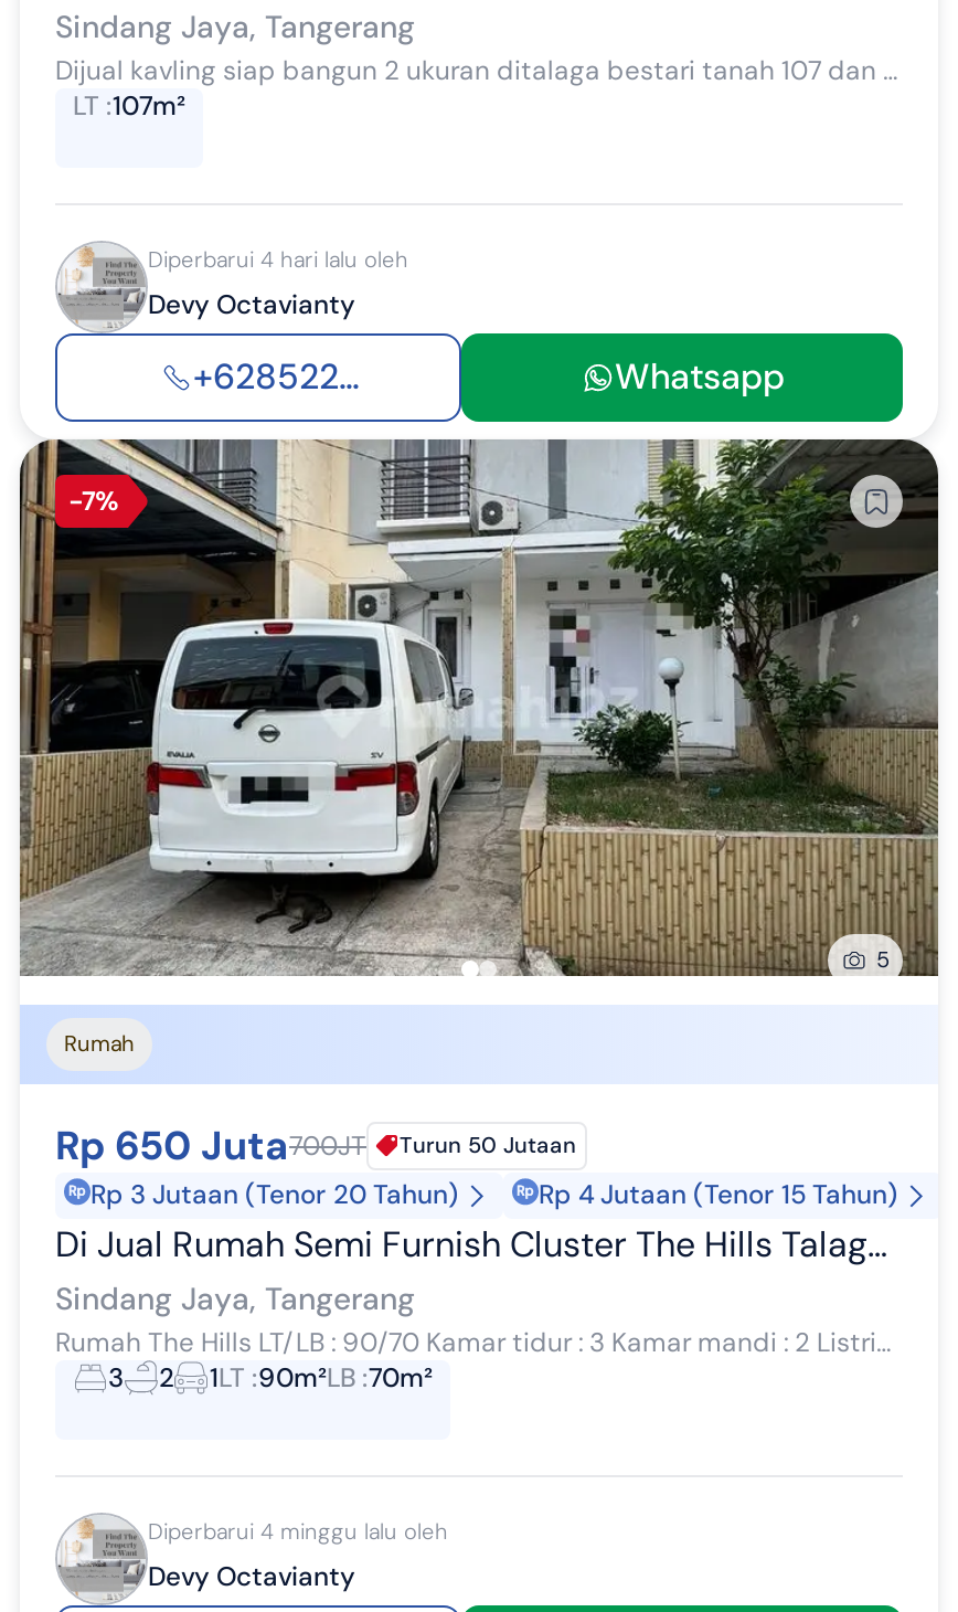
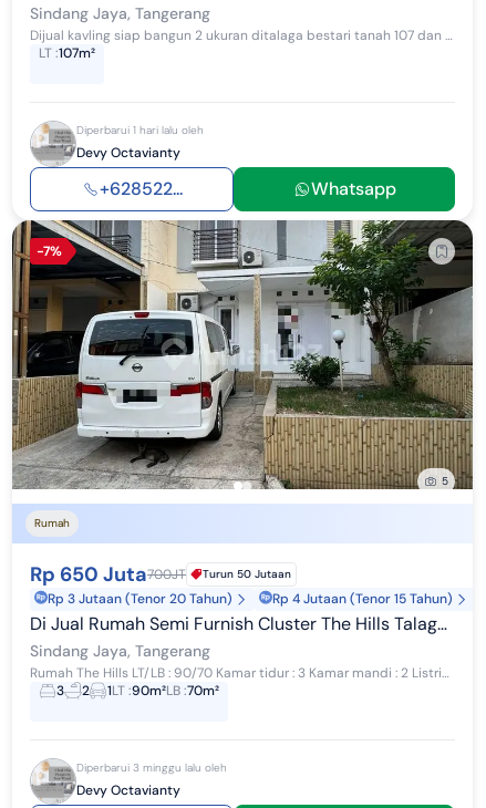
- Diperbarui 4 hari lalu oleh
+ Diperbarui 1 hari lalu oleh

- Diperbarui 4 minggu lalu oleh
+ Diperbarui 3 minggu lalu oleh
